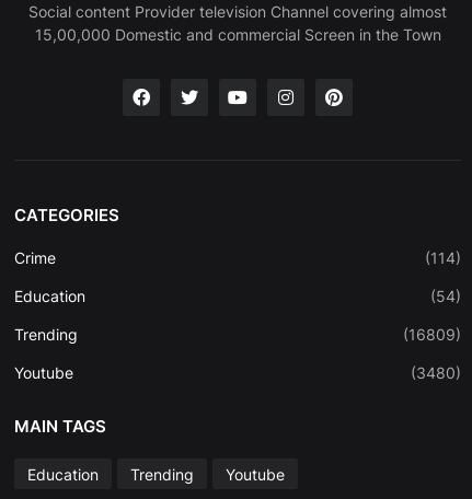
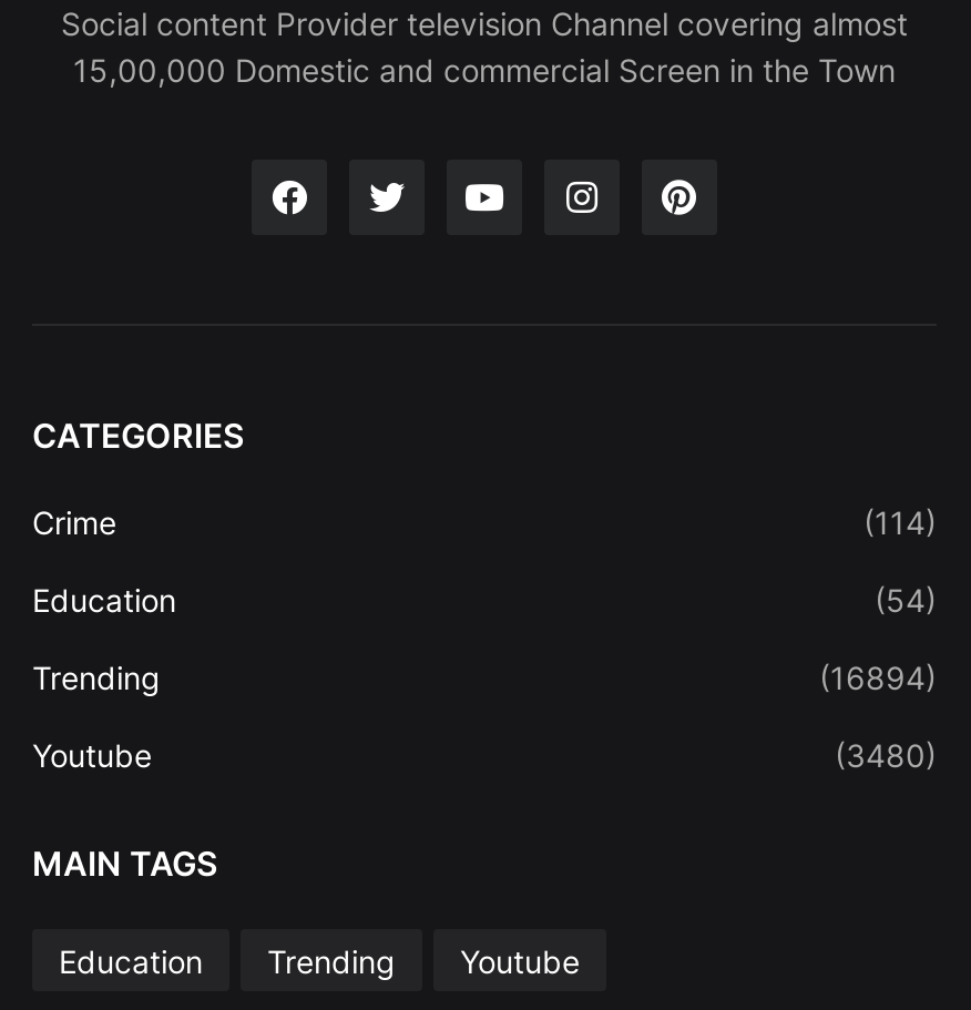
- (16809)
+ (16894)
